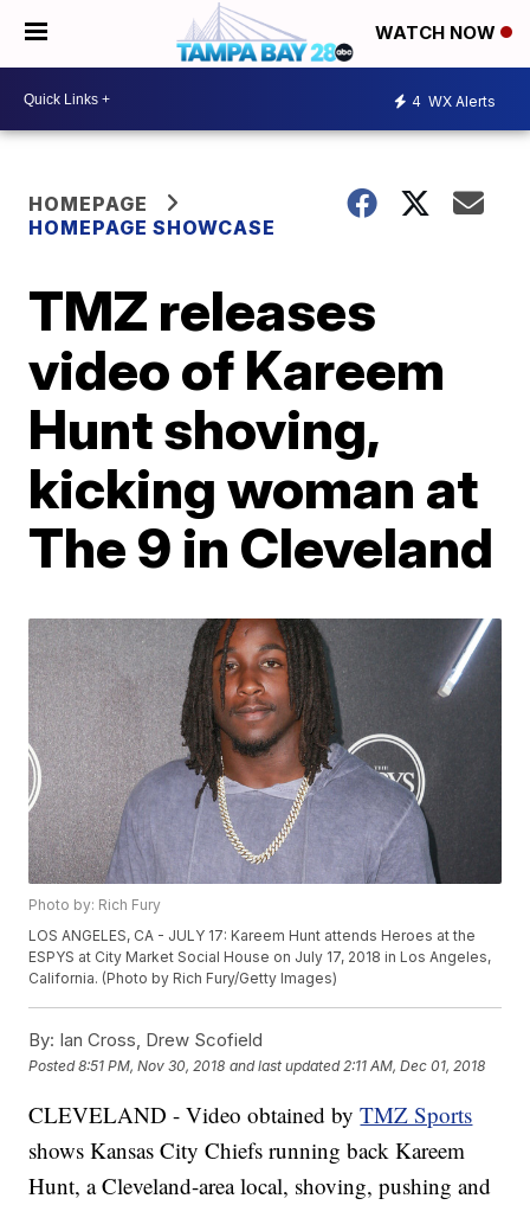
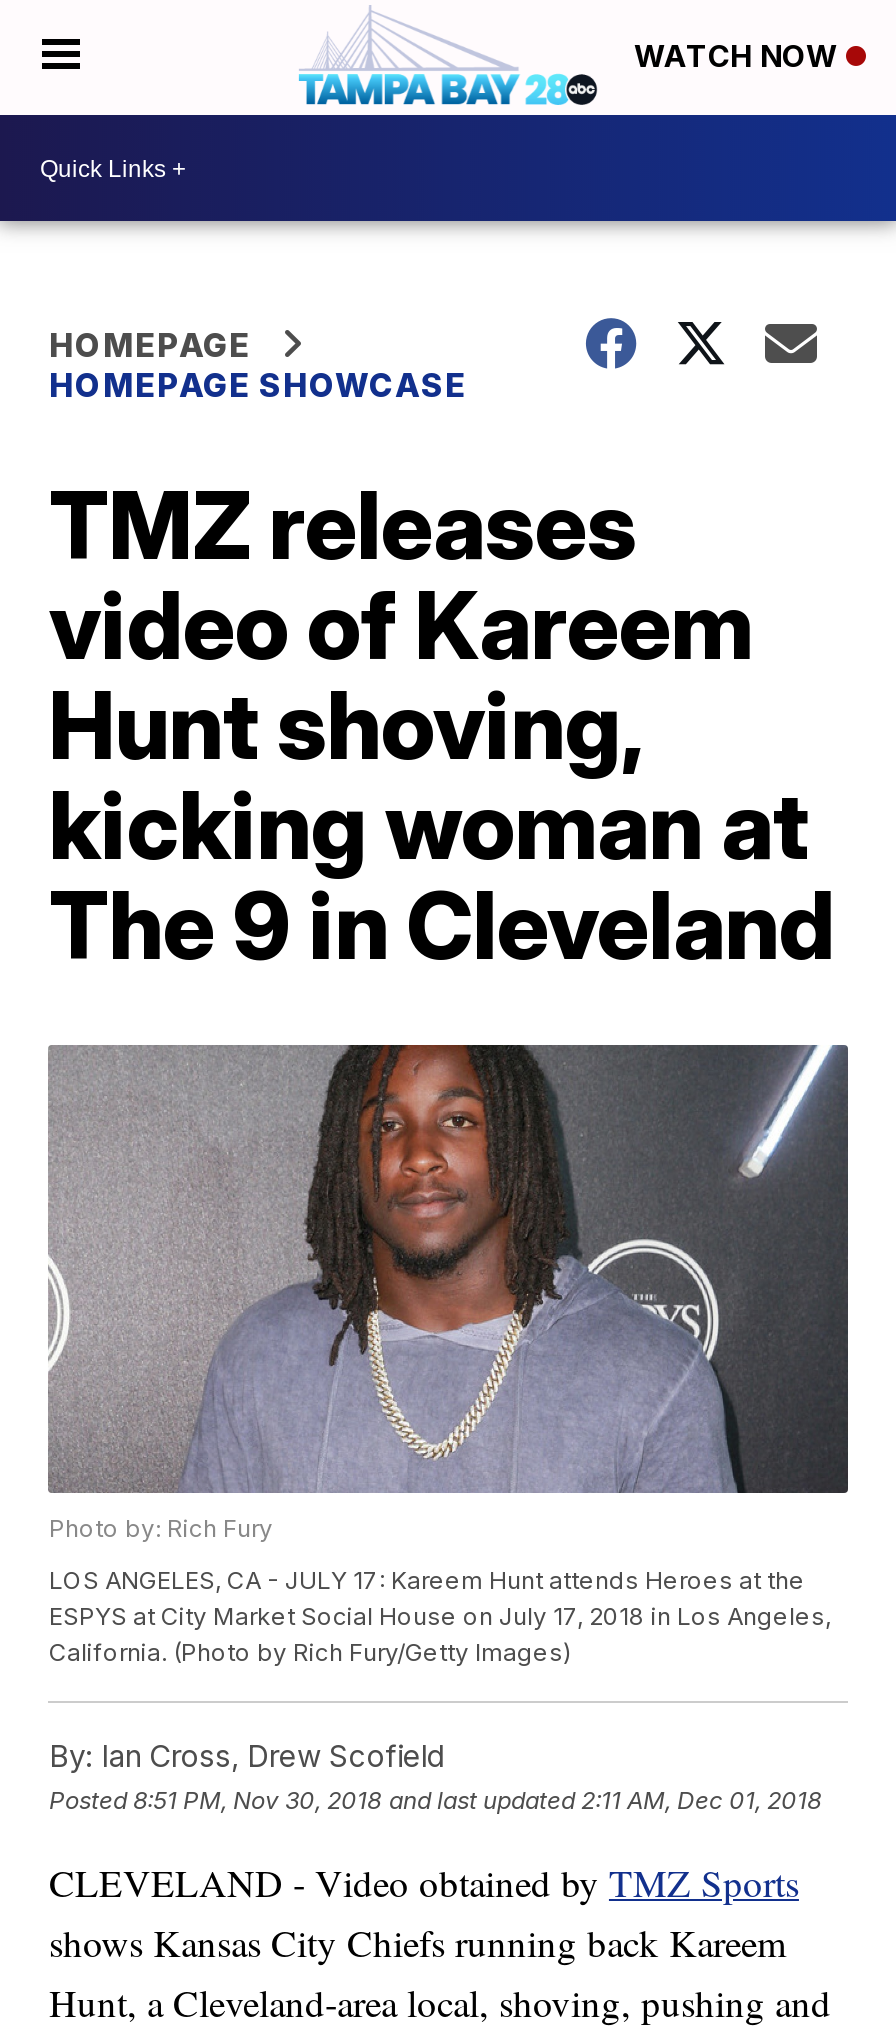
- 4 WX Alerts
